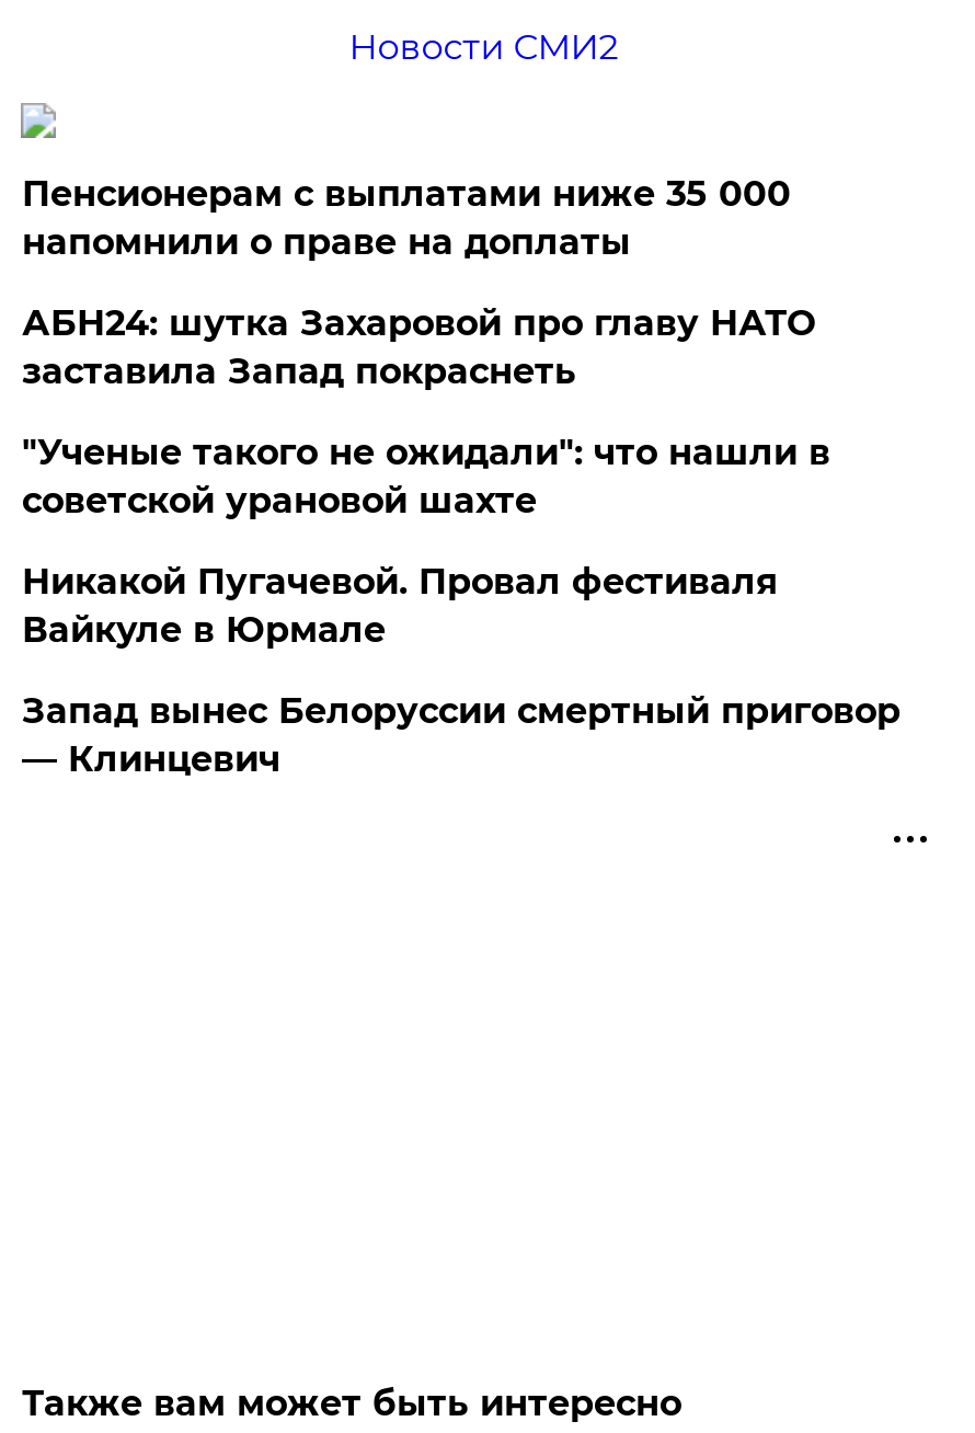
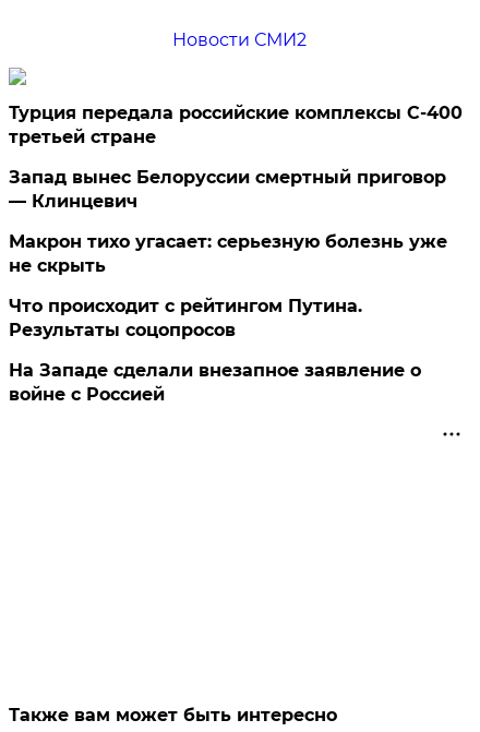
- Пенсионерам с выплатами ниже 35 000
- напомнили о праве на доплаты
- АБН24: шутка Захаровой про главу НАТО
- заставила Запад покраснеть
- "Ученые такого не ожидали": что нашли в
- советской урановой шахте
- Никакой Пугачевой. Провал фестиваля
- Вайкуле в Юрмале
+ Турция передала российские комплексы С-400
+ третьей стране

moved up: Запад вынес Белоруссии смертный приговор | — Клинцевич

+ Макрон тихо угасает: серьезную болезнь уже
+ не скрыть
+ Что происходит с рейтингом Путина.
+ Результаты соцопросов
+ На Западе сделали внезапное заявление о
+ войне с Россией
